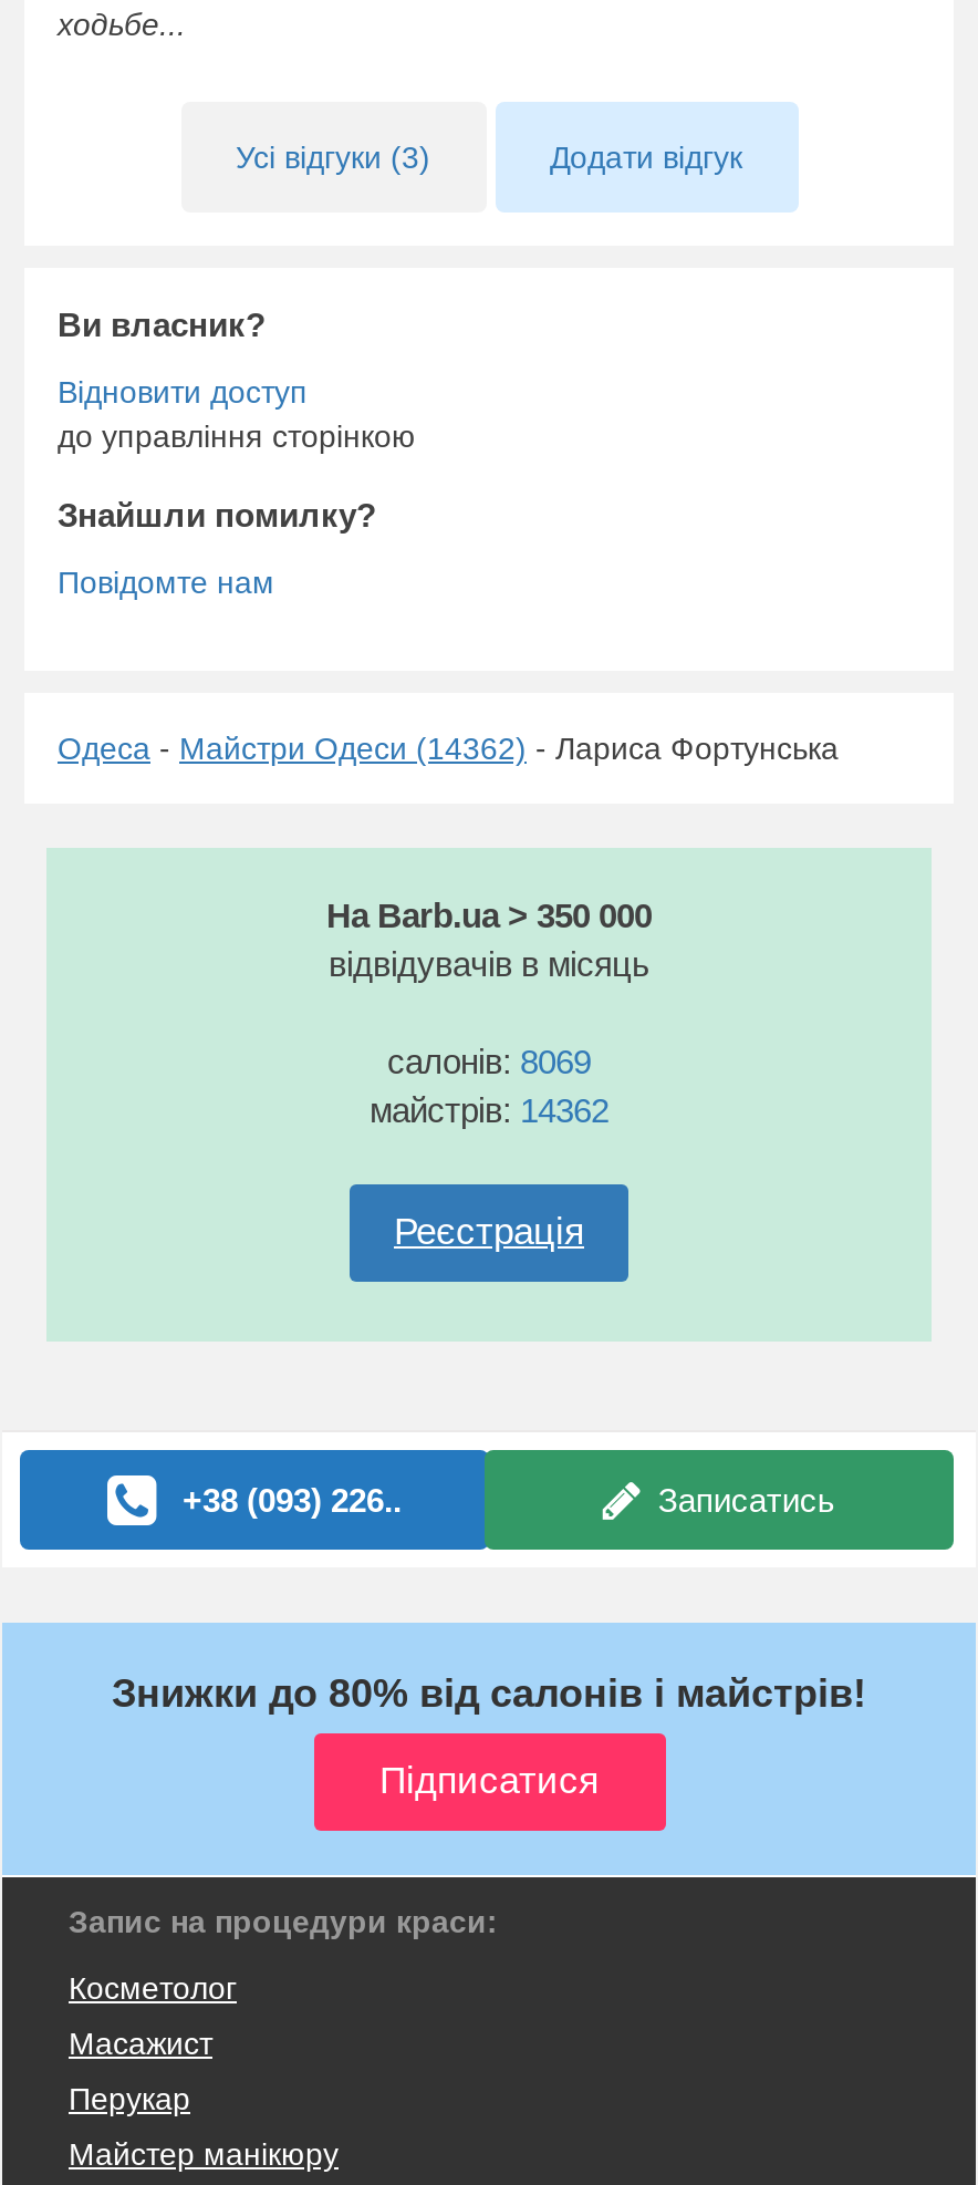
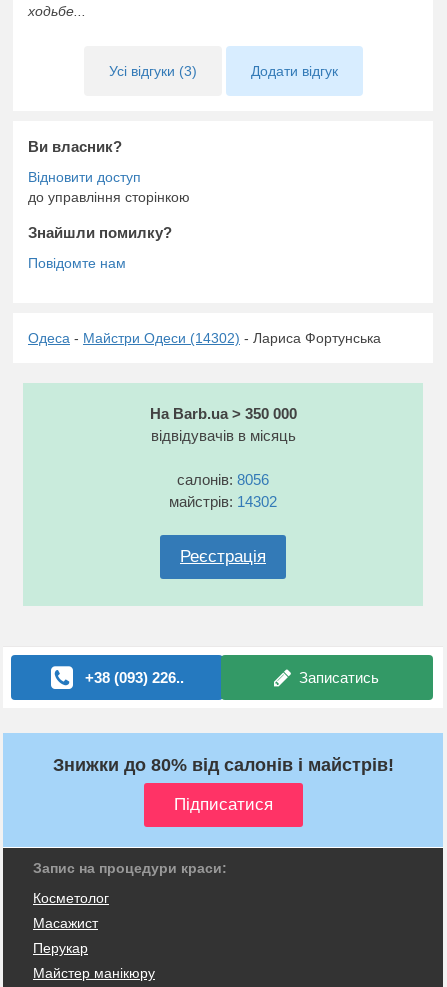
- Одеса - Майстри Одеси (14362) - Лариса Фортунська
+ Одеса - Майстри Одеси (14302) - Лариса Фортунська

- салонів: 8069
+ салонів: 8056

- майстрів: 14362
+ майстрів: 14302
